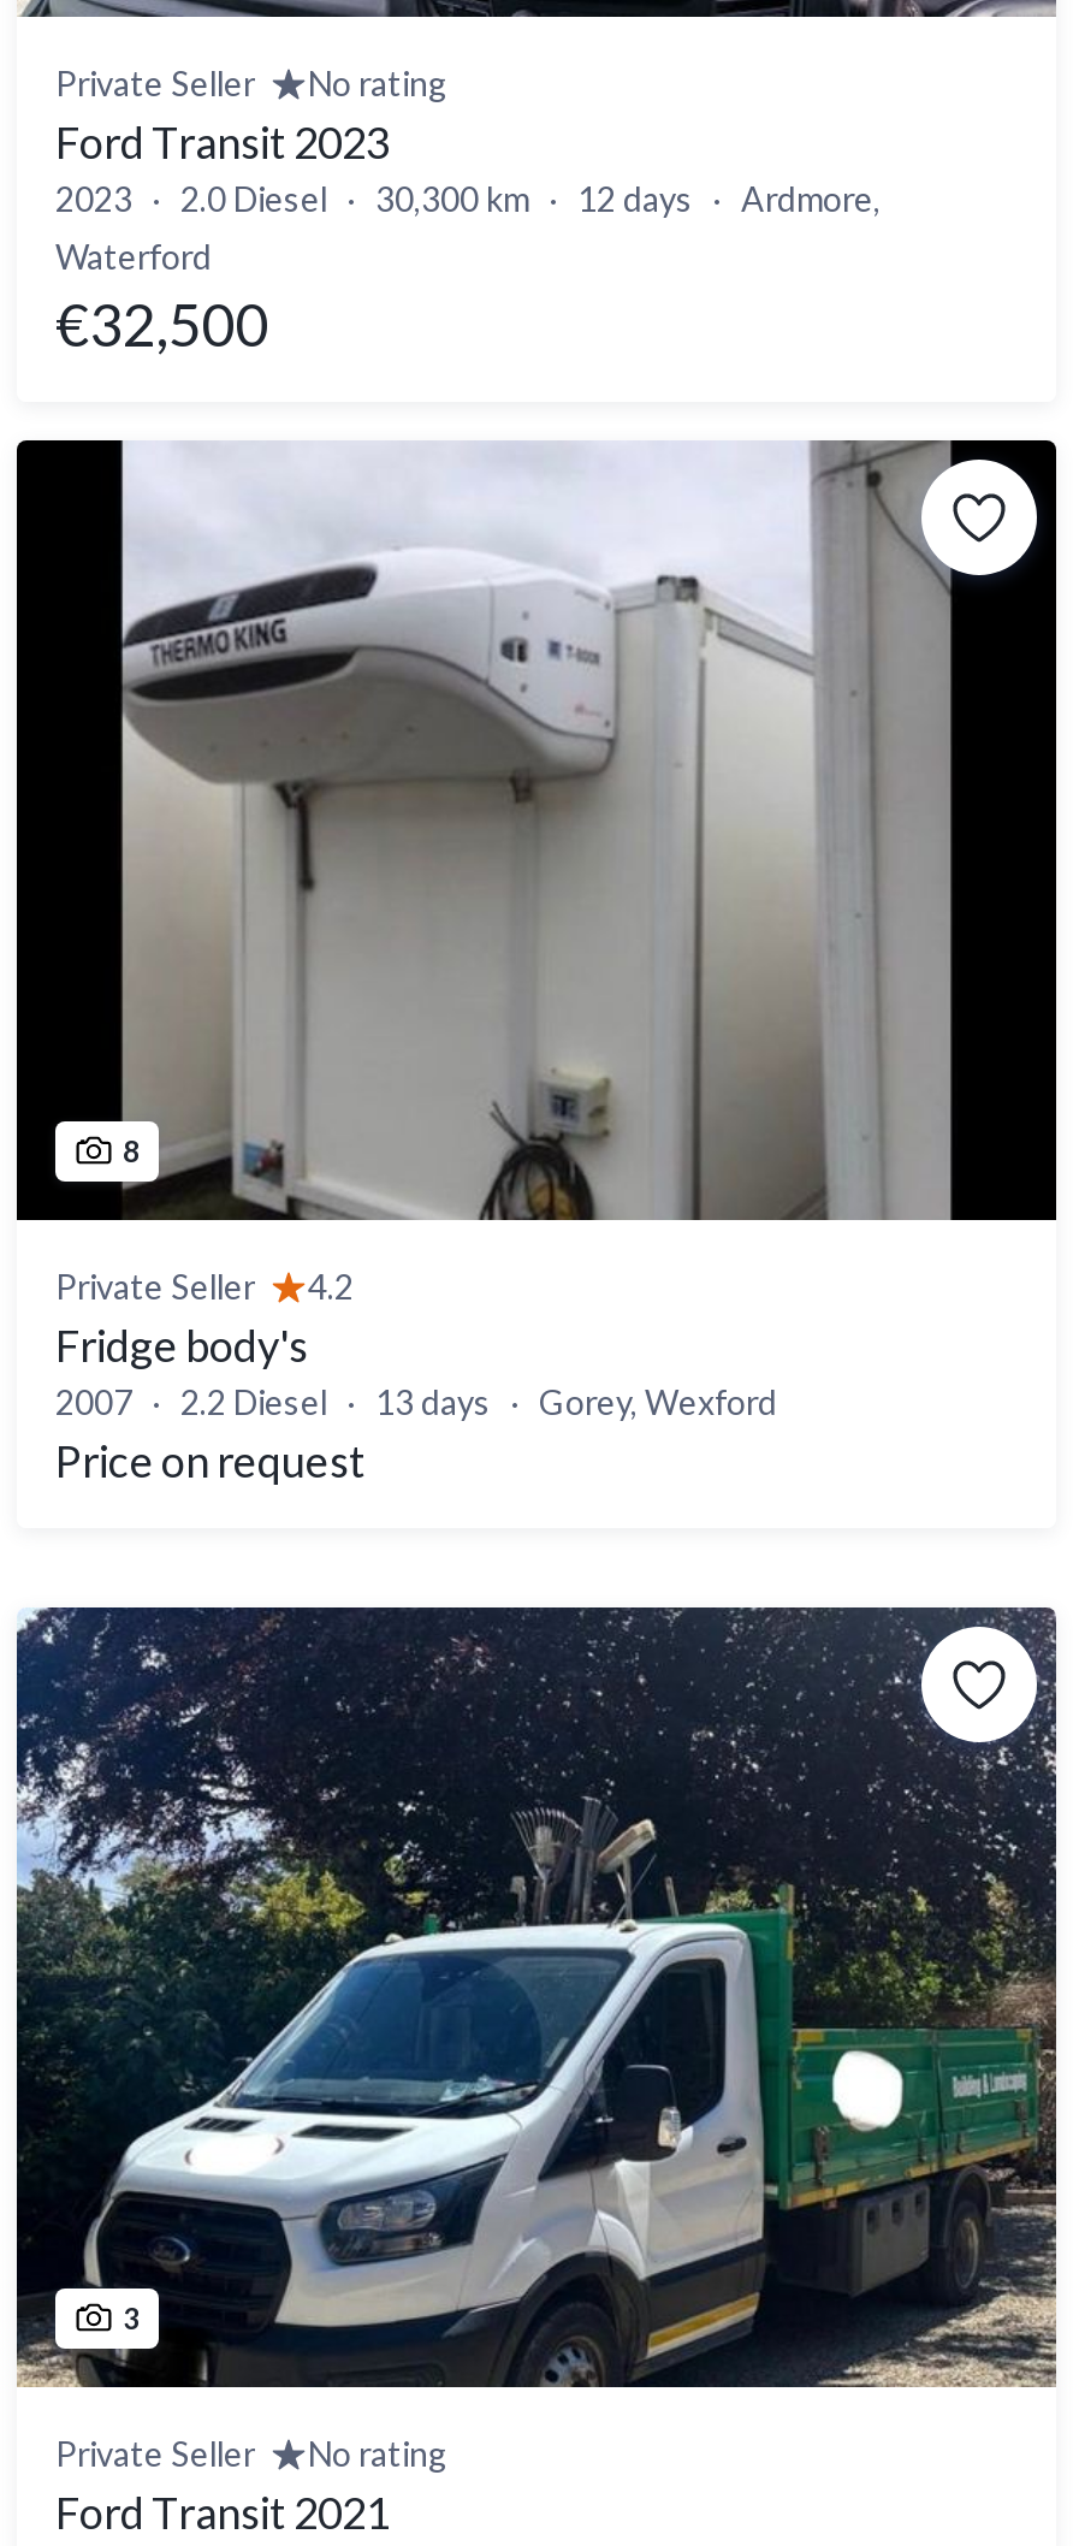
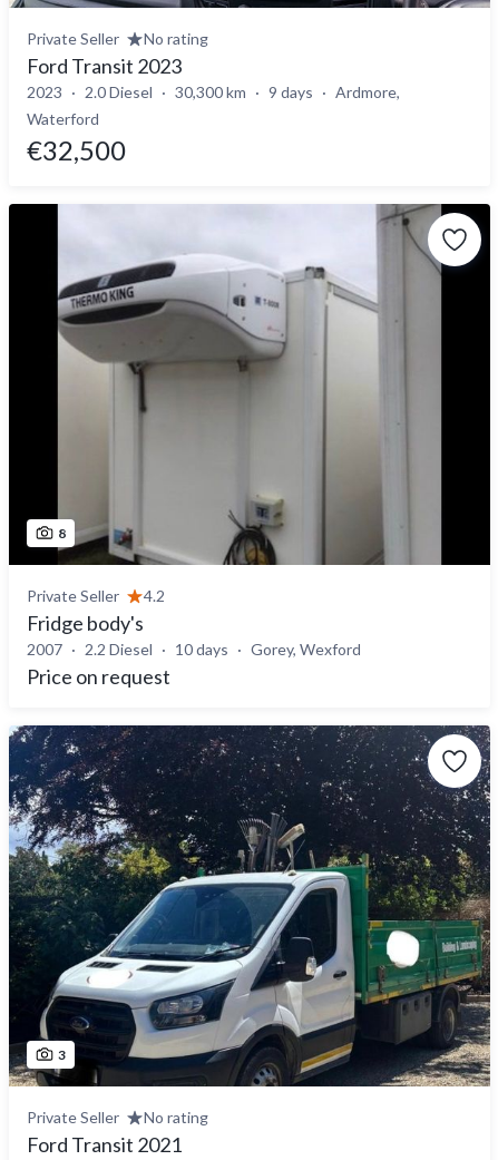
- 2023 2.0 Diesel 30,300 km 12 days Ardmore,
+ 2023 2.0 Diesel 30,300 km 9 days Ardmore,

- 2007 2.2 Diesel 13 days Gorey, Wexford
+ 2007 2.2 Diesel 10 days Gorey, Wexford
